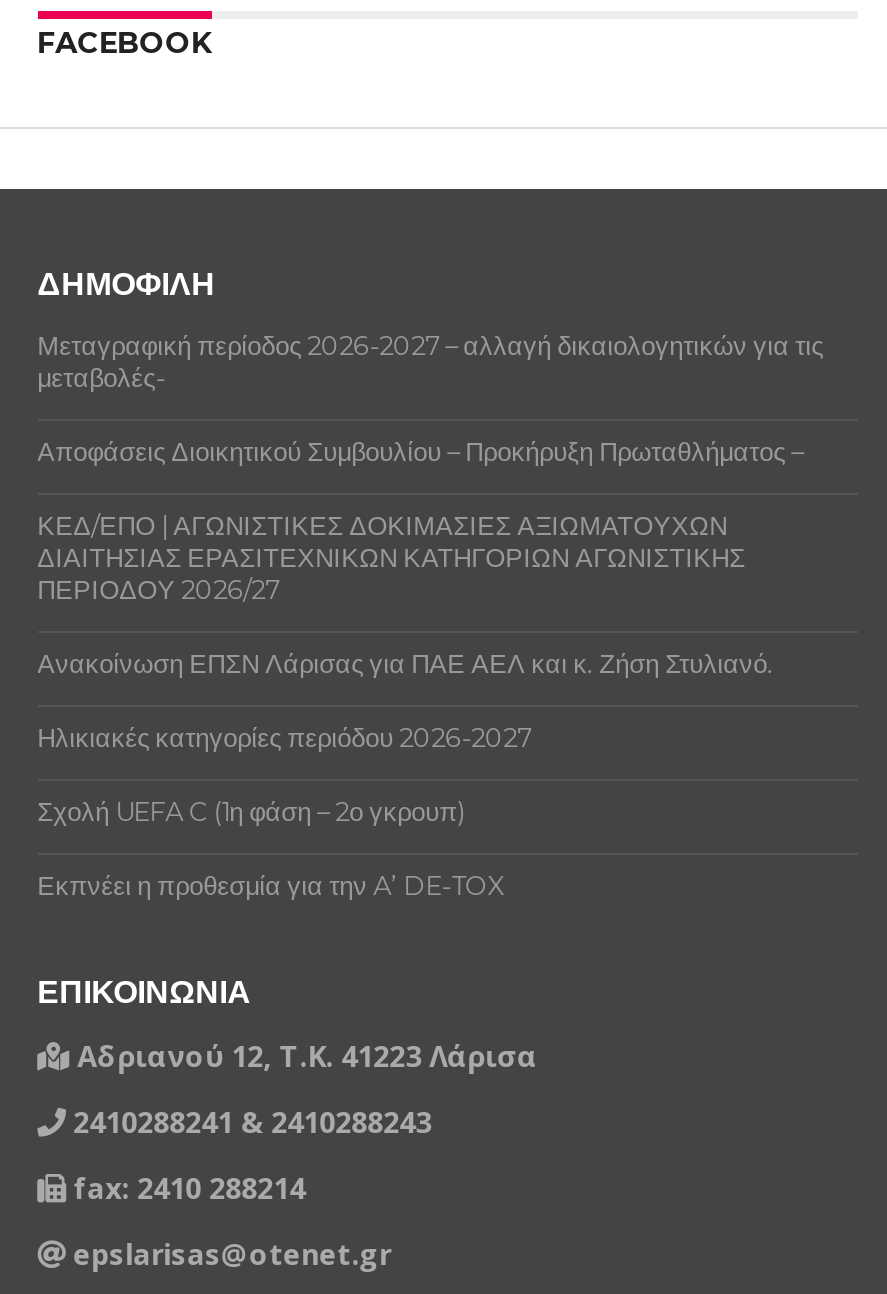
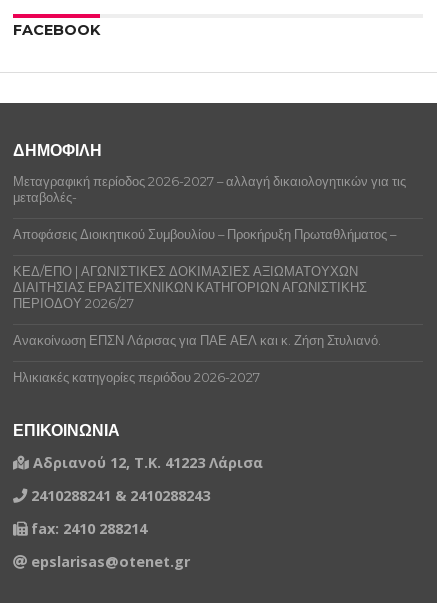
- Σχολή UEFA C (1η φάση – 2ο γκρουπ)
- Εκπνέει η προθεσμία για την A’ DE-TOX
